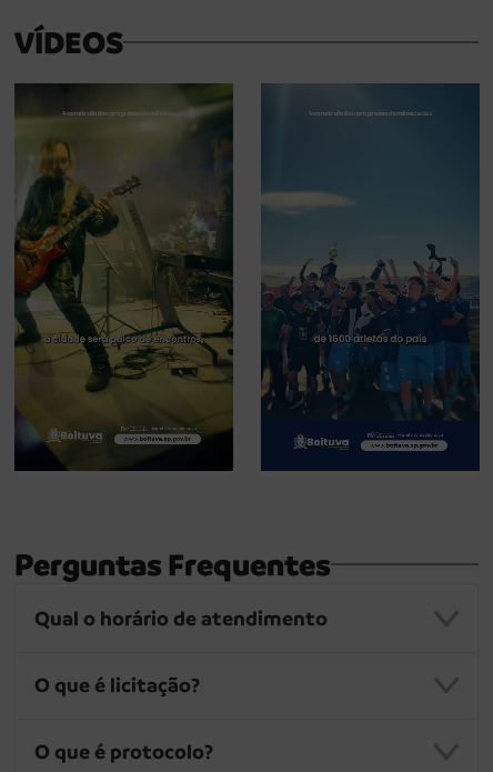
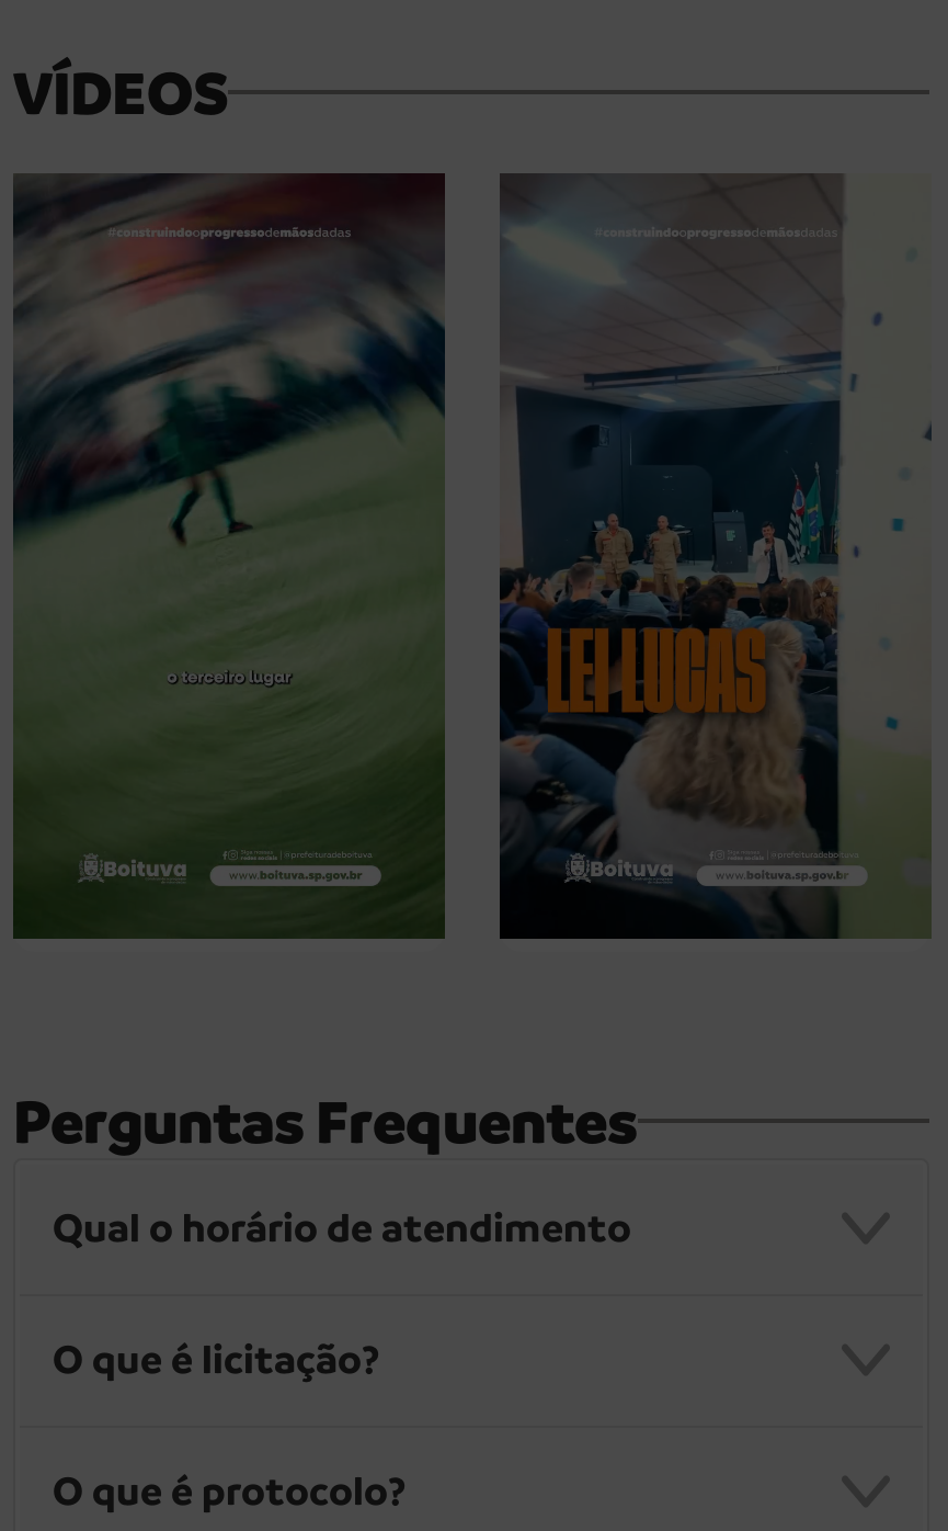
- [image]
+ [image]

- [image]
+ [image]
